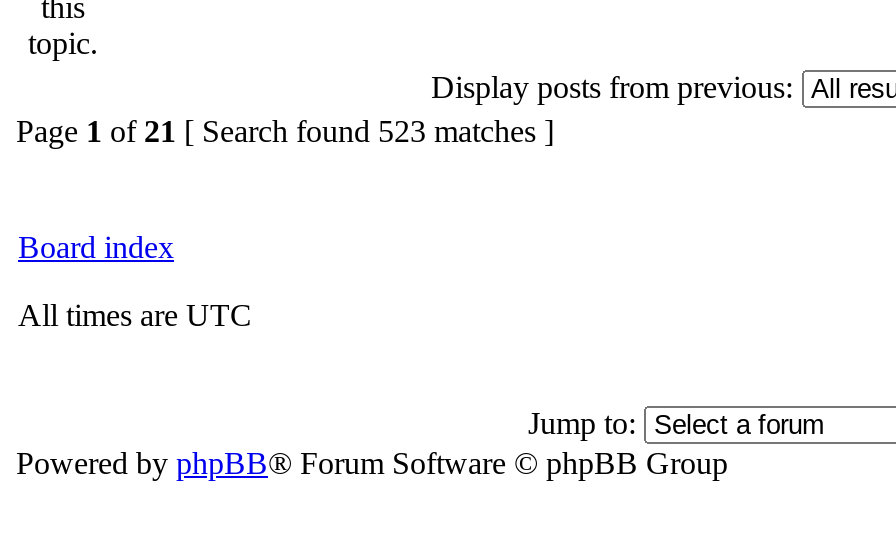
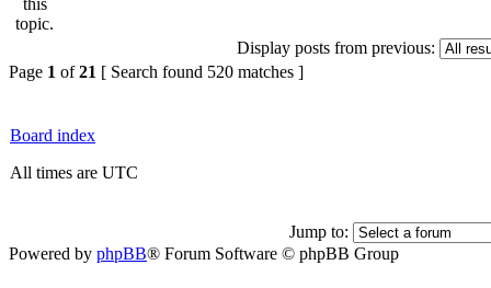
- Page 1 of 21 [ Search found 523 matches ]
+ Page 1 of 21 [ Search found 520 matches ]
